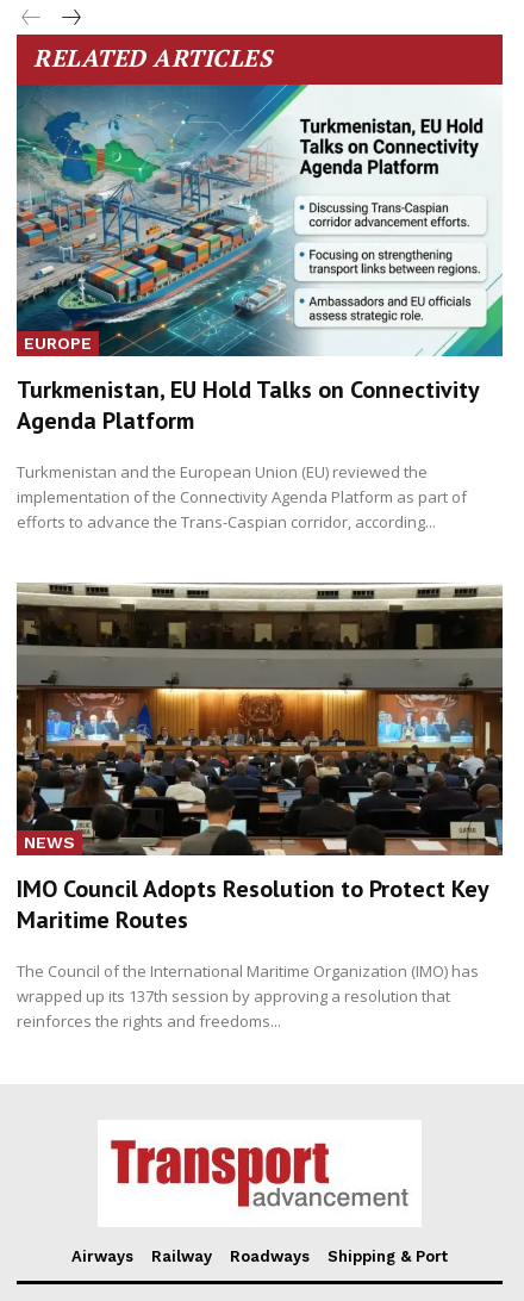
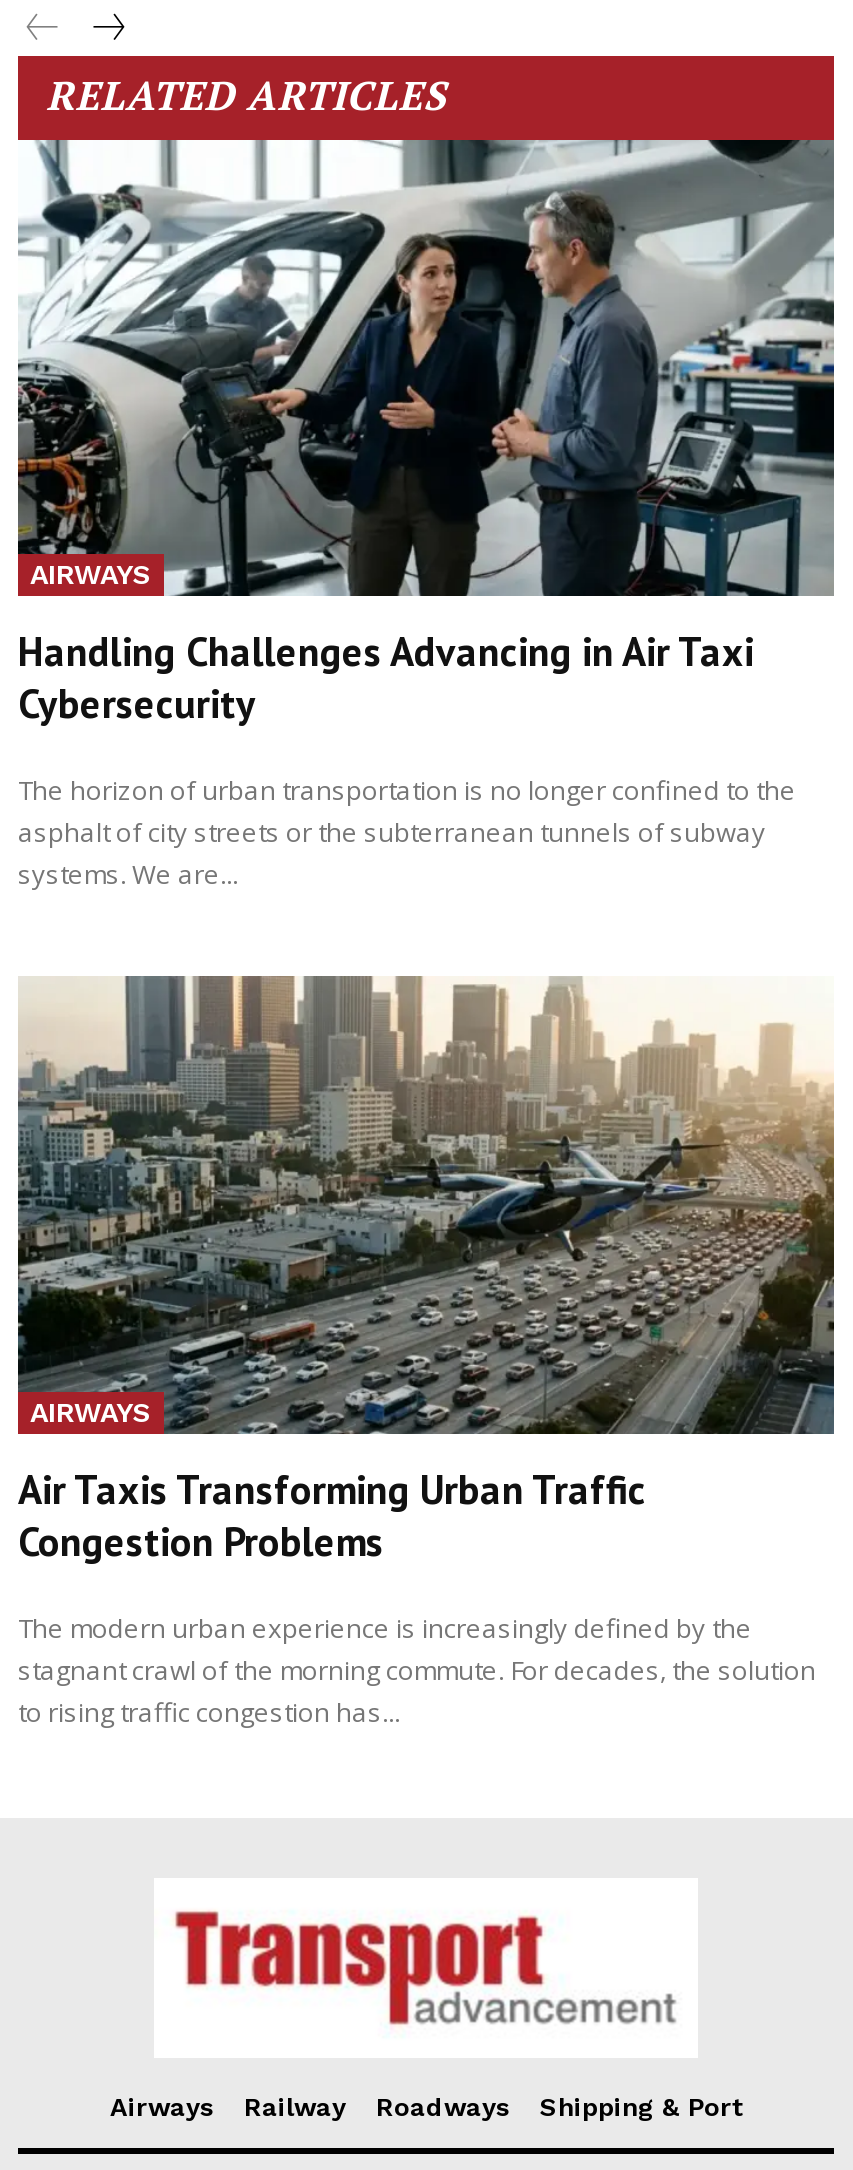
- [image]
- EUROPE
+ [image]
+ AIRWAYS

- Turkmenistan, EU Hold Talks on Connectivity
- Agenda Platform
+ Handling Challenges Advancing in Air Taxi
+ Cybersecurity

- Turkmenistan and the European Union (EU) reviewed the
- implementation of the Connectivity Agenda Platform as part of
- efforts to advance the Trans-Caspian corridor, according...
+ The horizon of urban transportation is no longer confined to the
+ asphalt of city streets or the subterranean tunnels of subway
+ systems. We are...

- [image]
- NEWS
+ [image]
+ AIRWAYS

- IMO Council Adopts Resolution to Protect Key
- Maritime Routes
+ Air Taxis Transforming Urban Traffic
+ Congestion Problems

- The Council of the International Maritime Organization (IMO) has
- wrapped up its 137th session by approving a resolution that
- reinforces the rights and freedoms...
+ The modern urban experience is increasingly defined by the
+ stagnant crawl of the morning commute. For decades, the solution
+ to rising traffic congestion has...
